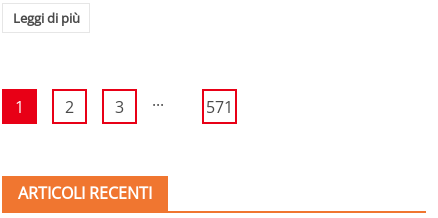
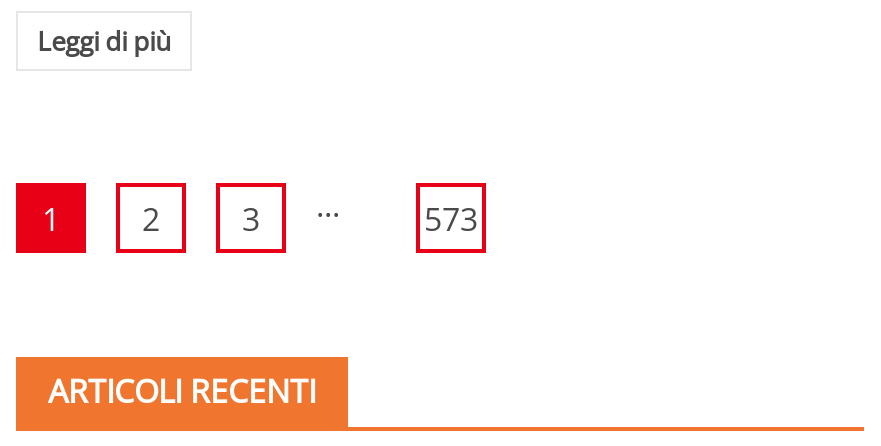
- 571
+ 573
